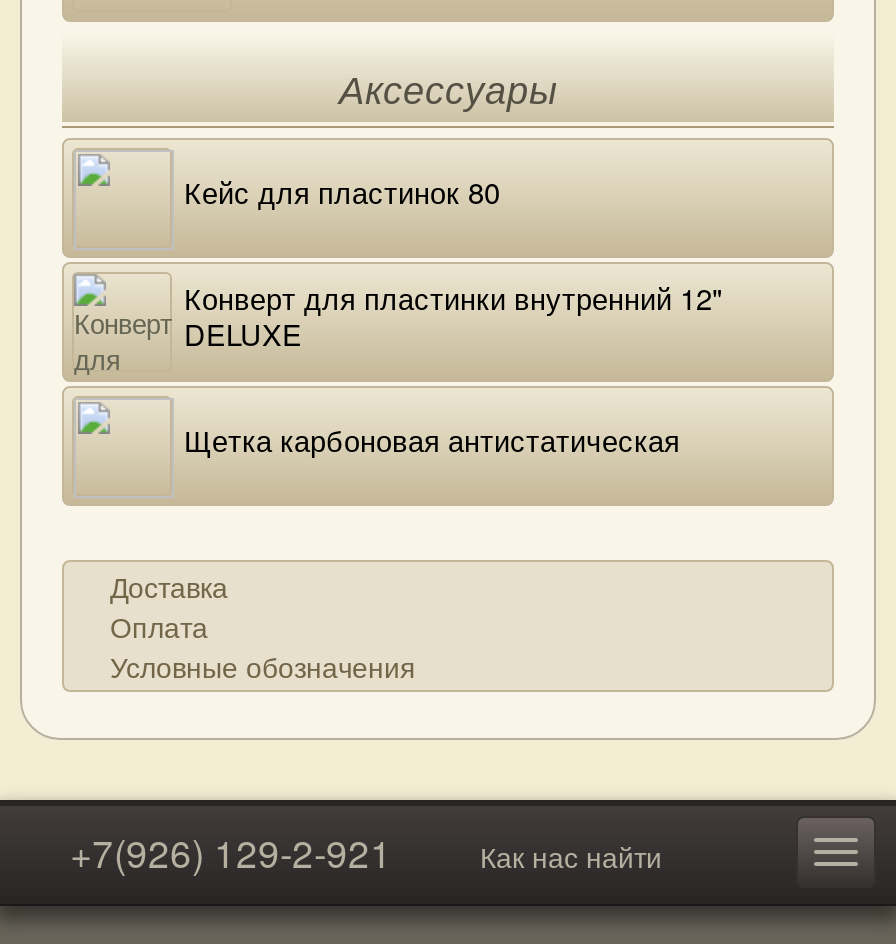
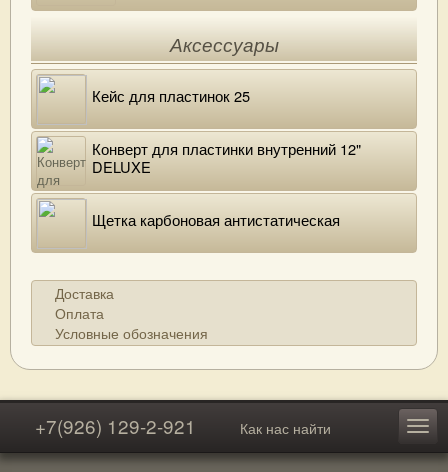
- Кейс для пластинок 80
+ Кейс для пластинок 25
